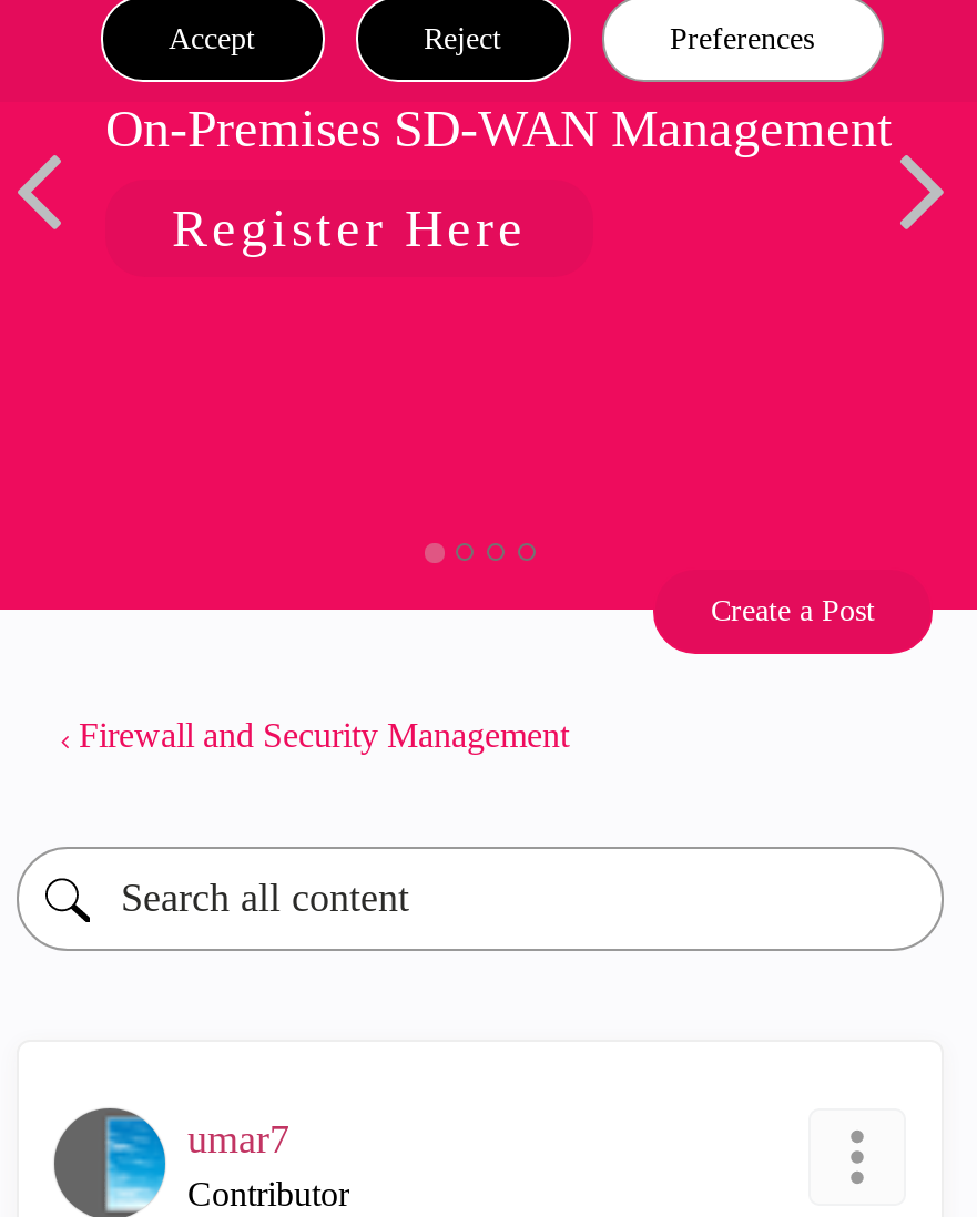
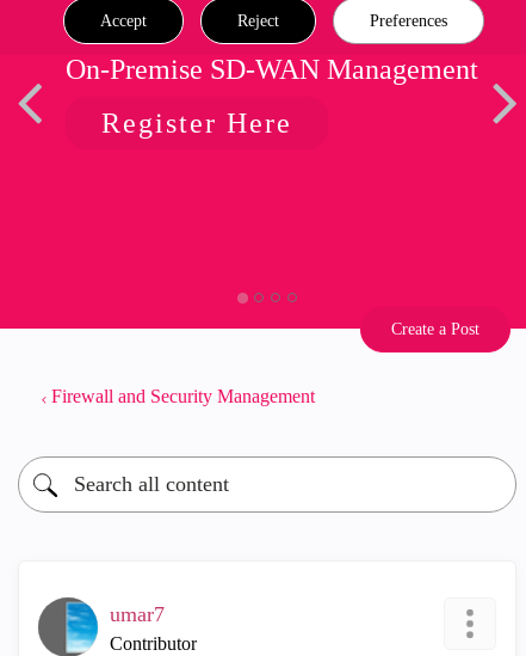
- On-Premises SD-WAN Management
+ On-Premise SD-WAN Management
